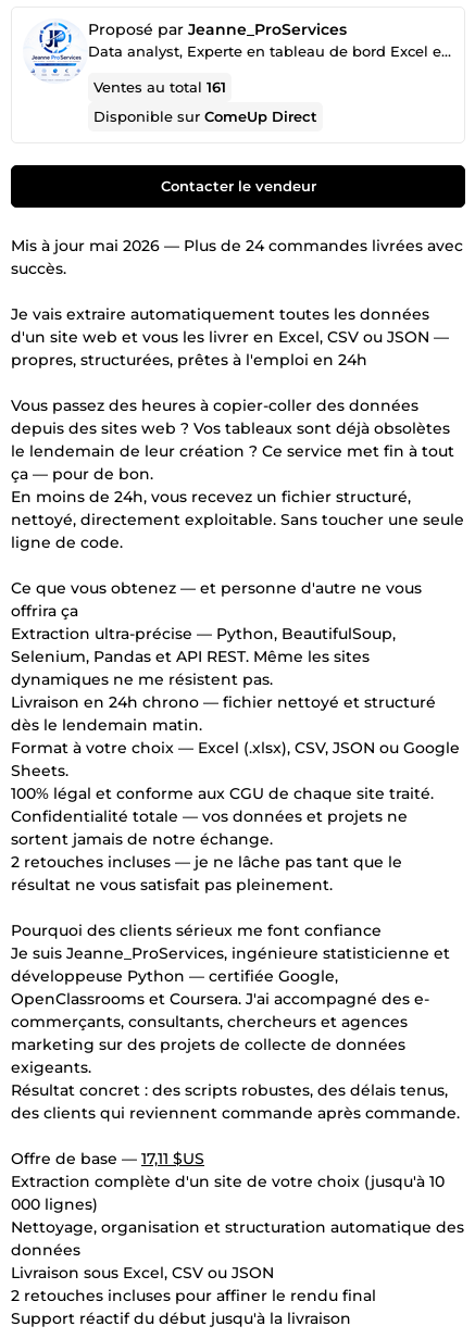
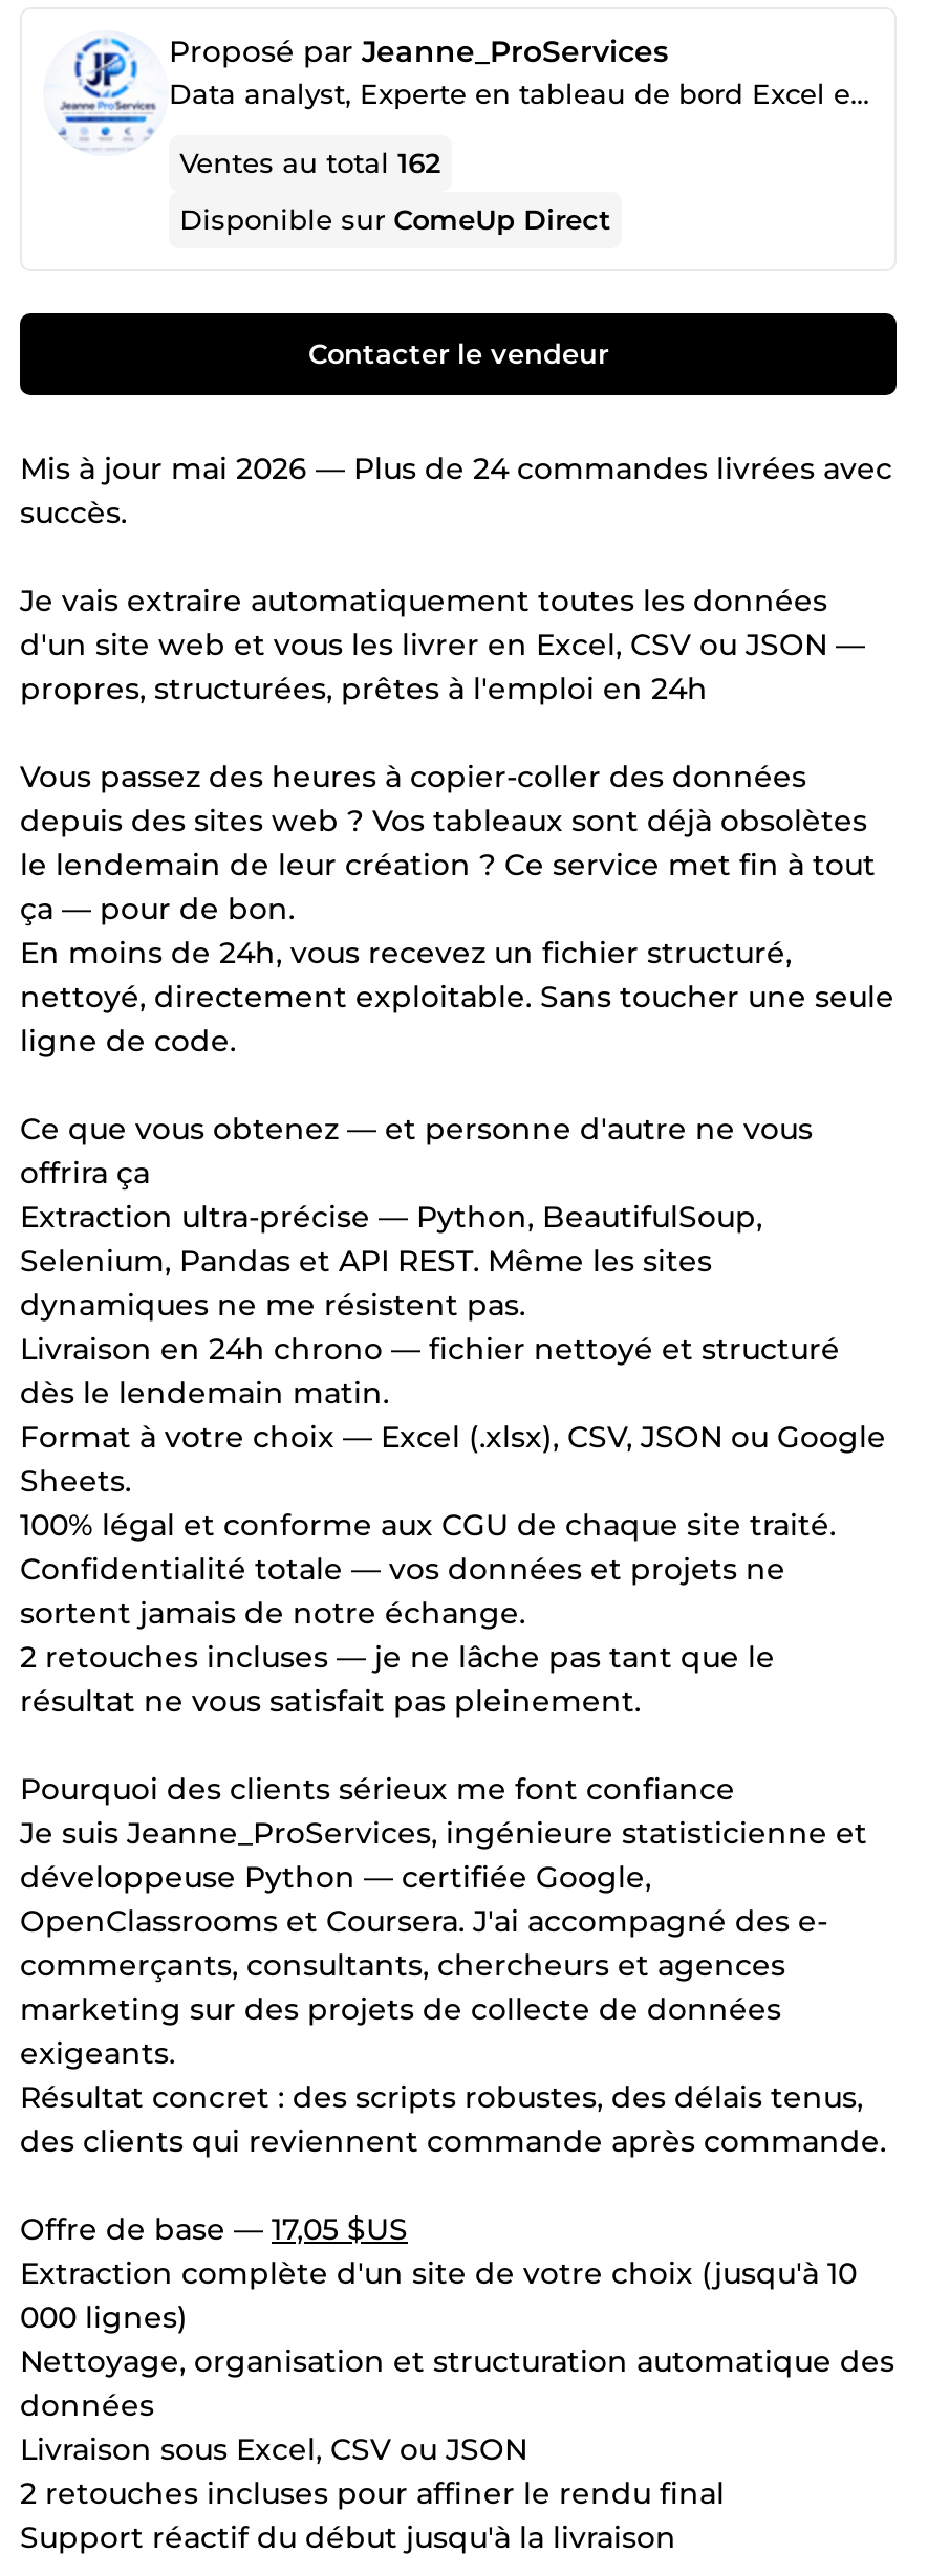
- Ventes au total 161
+ Ventes au total 162

- Offre de base — 17,11 $US
+ Offre de base — 17,05 $US
